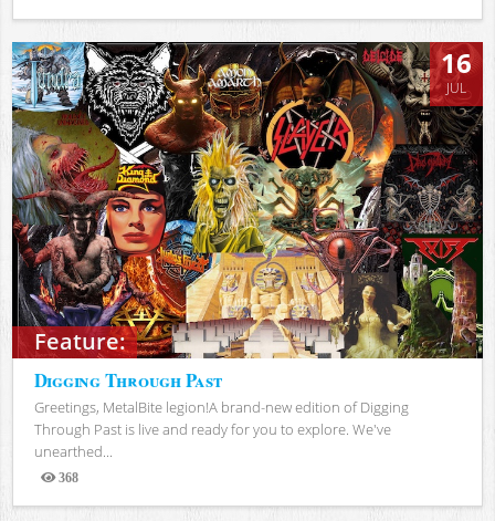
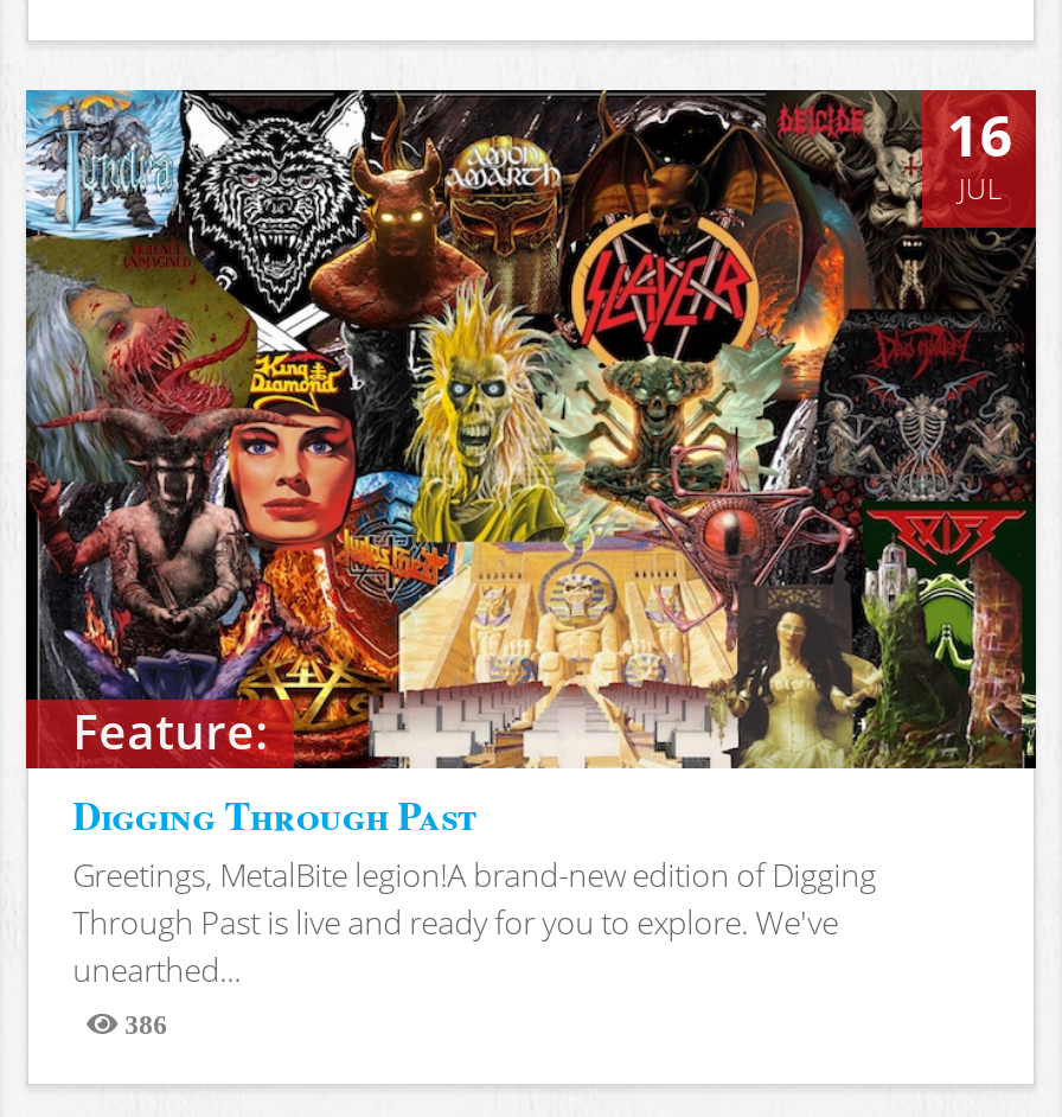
- 368
+ 386
